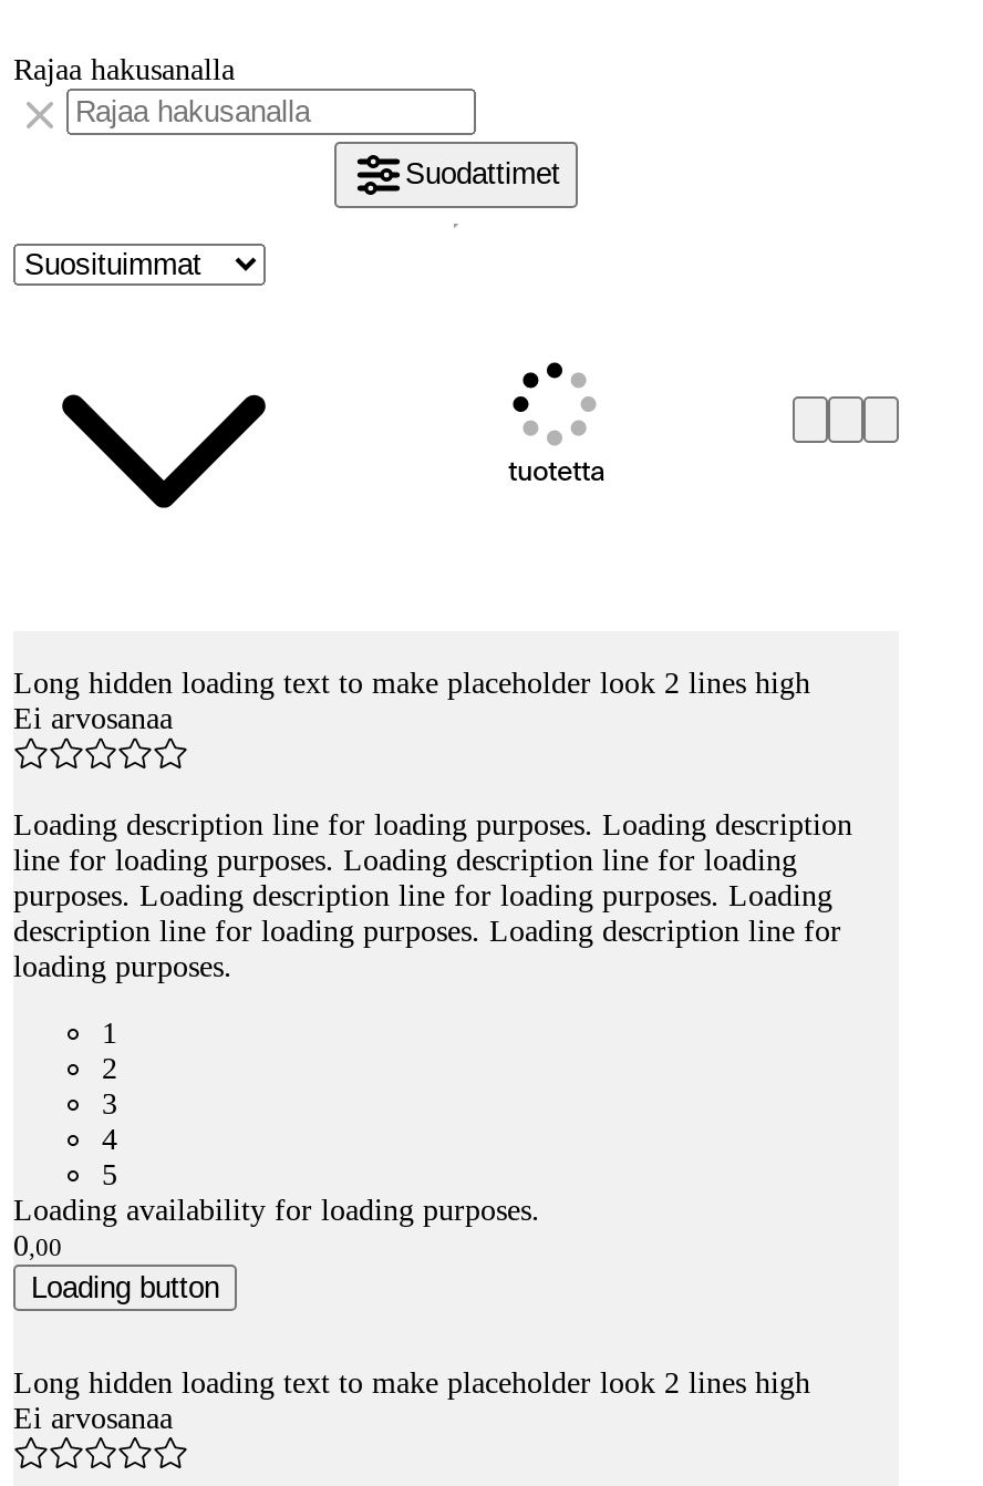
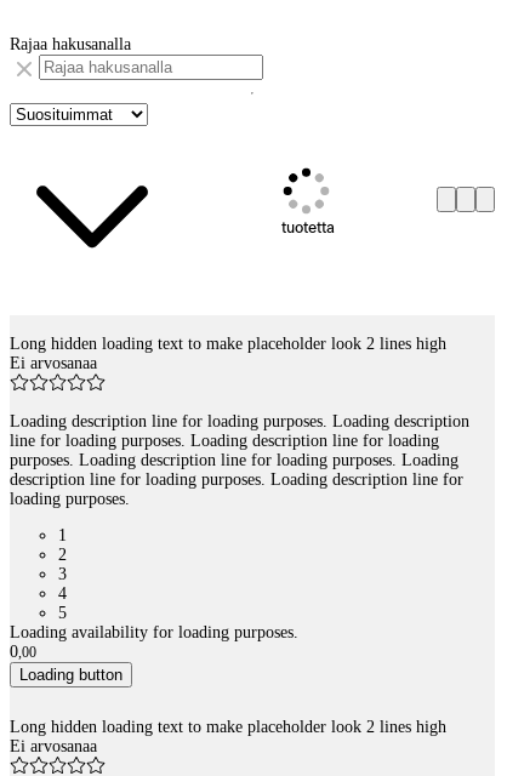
- Suodattimet
